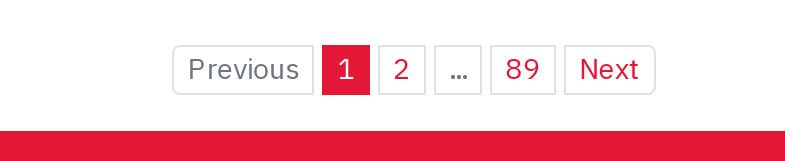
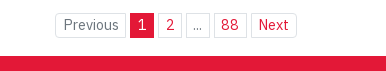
- 89
+ 88
